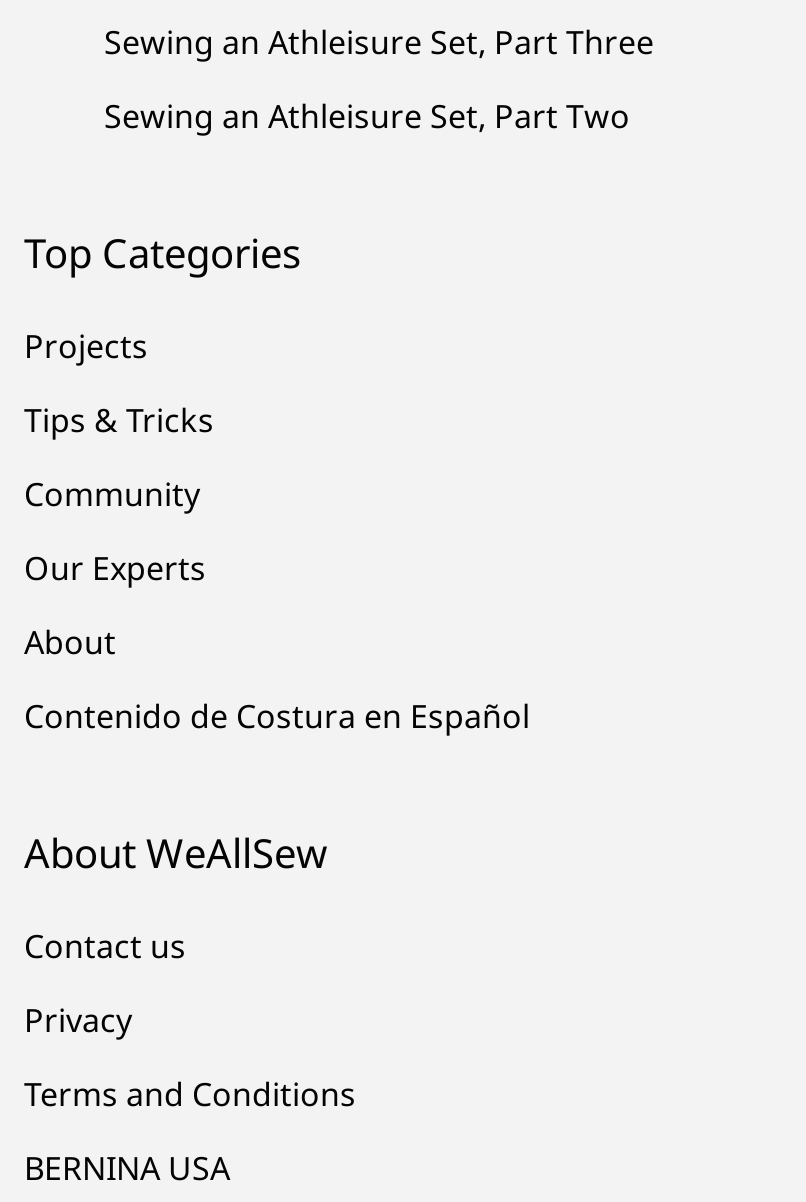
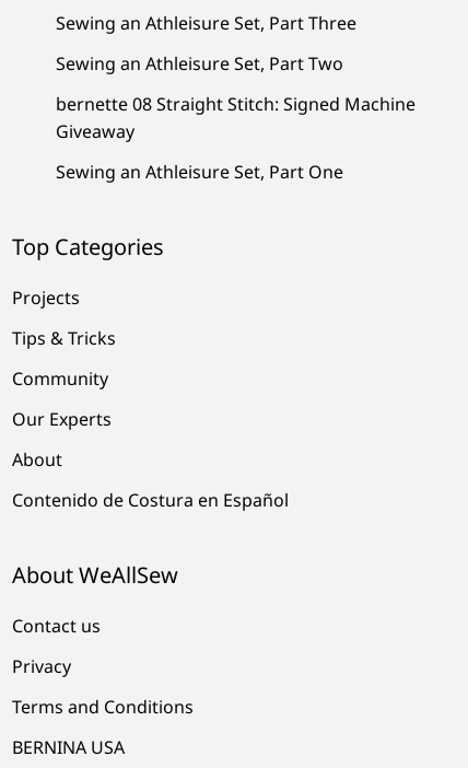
+ bernette 08 Straight Stitch: Signed Machine
+ Giveaway
+ Sewing an Athleisure Set, Part One
